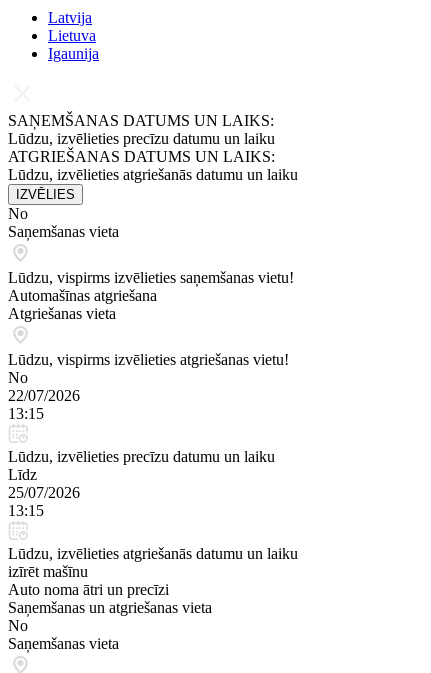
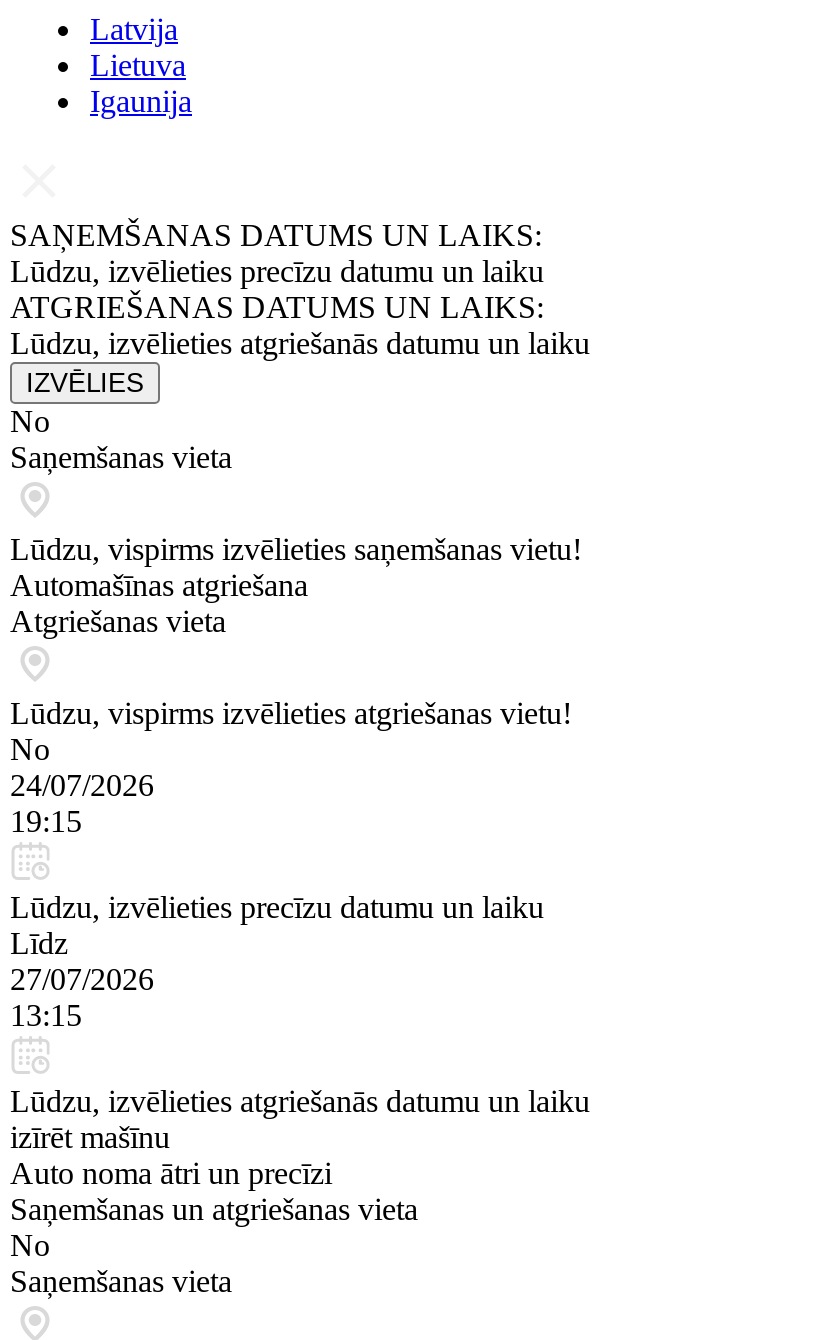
- 22/07/2026
+ 24/07/2026

- 13:15
+ 19:15

- 25/07/2026
+ 27/07/2026
